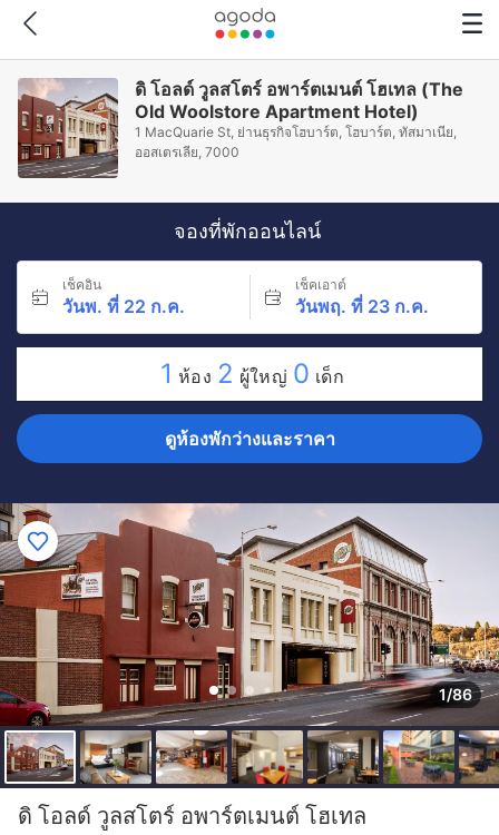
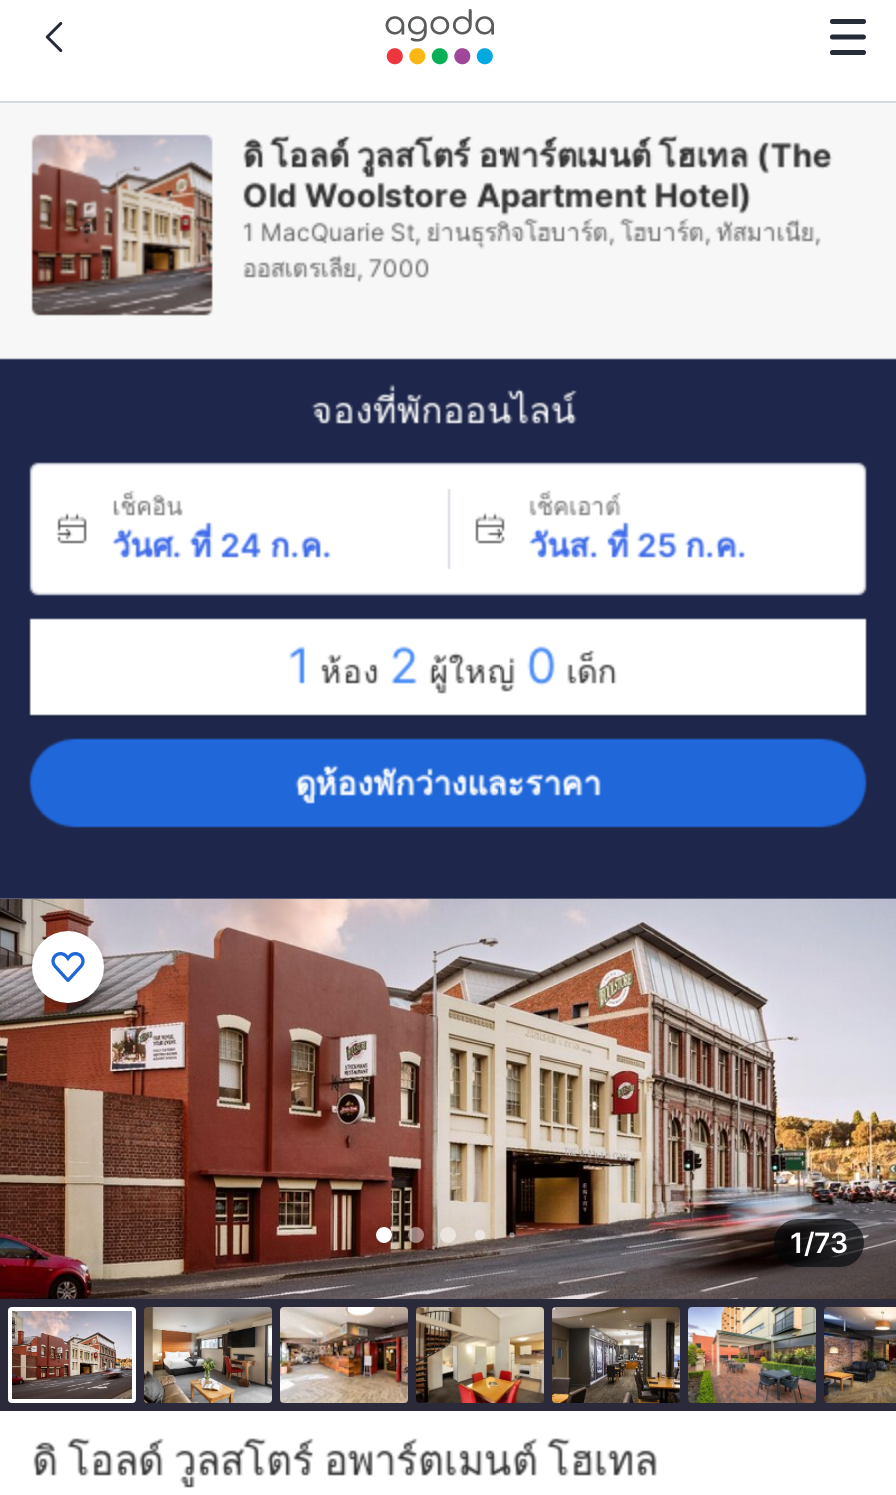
- วันพ. ที่ 22 ก.ค.
+ วันศ. ที่ 24 ก.ค.

- วันพฤ. ที่ 23 ก.ค.
+ วันส. ที่ 25 ก.ค.

- 1/86
+ 1/73
